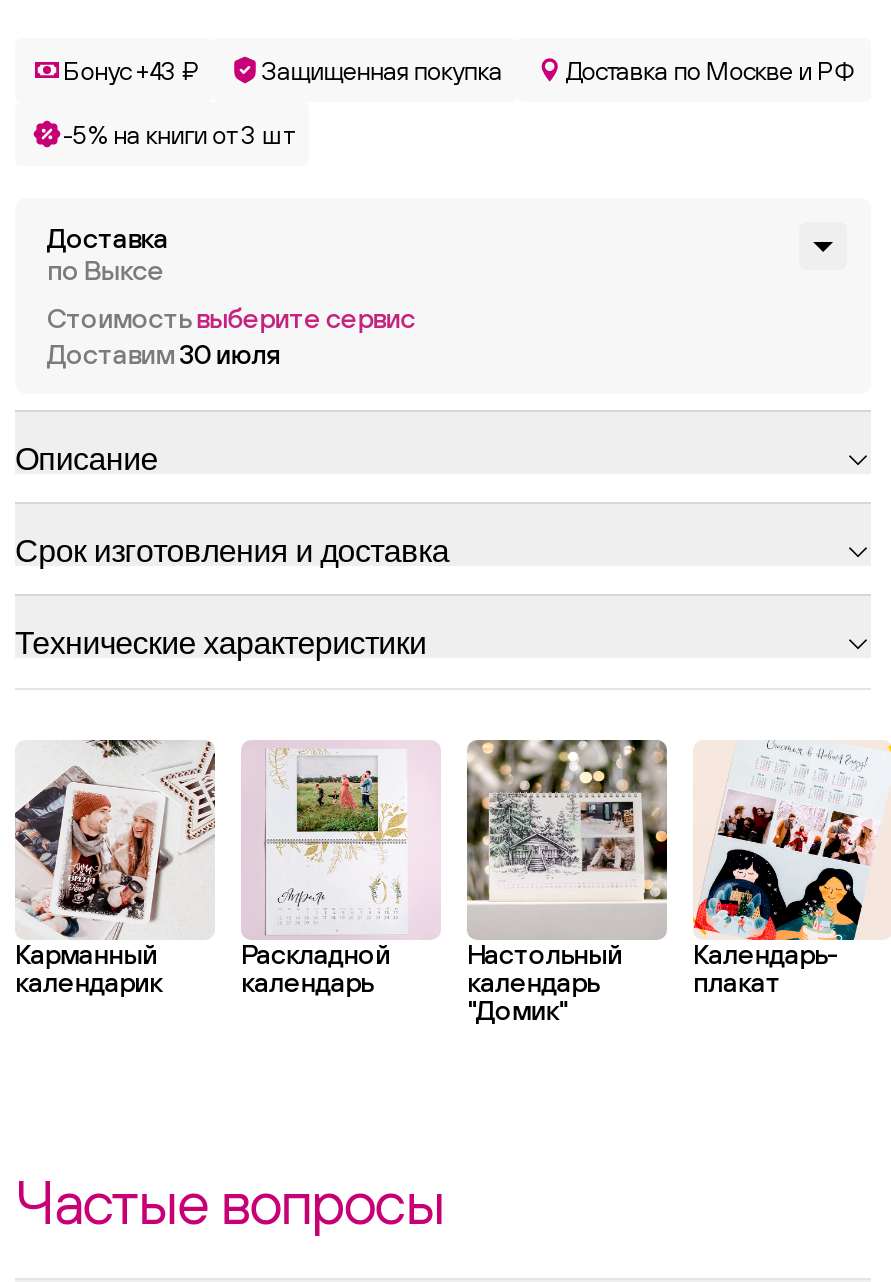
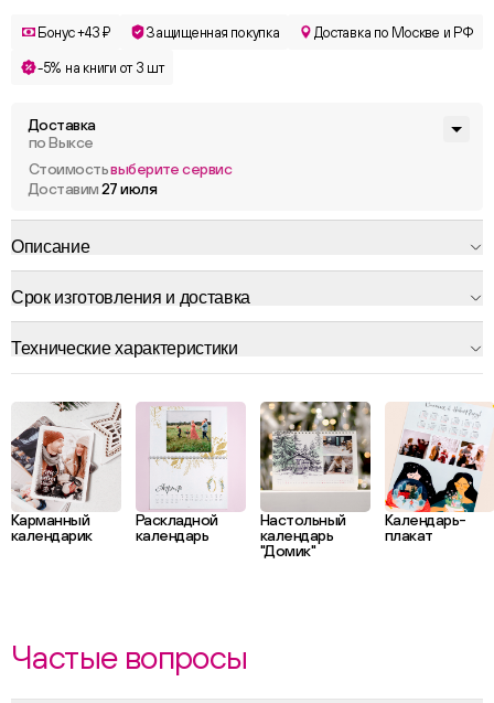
- Доставим 30 июля
+ Доставим 27 июля
